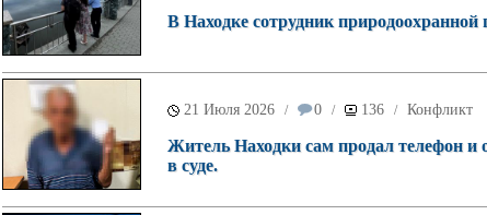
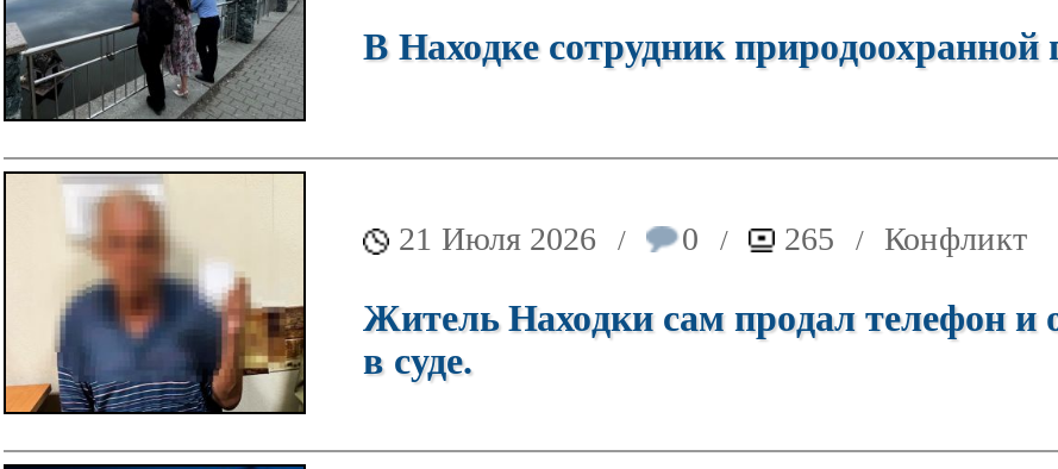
- 21 Июля 2026 / 0 / 136 / Конфликт
+ 21 Июля 2026 / 0 / 265 / Конфликт
